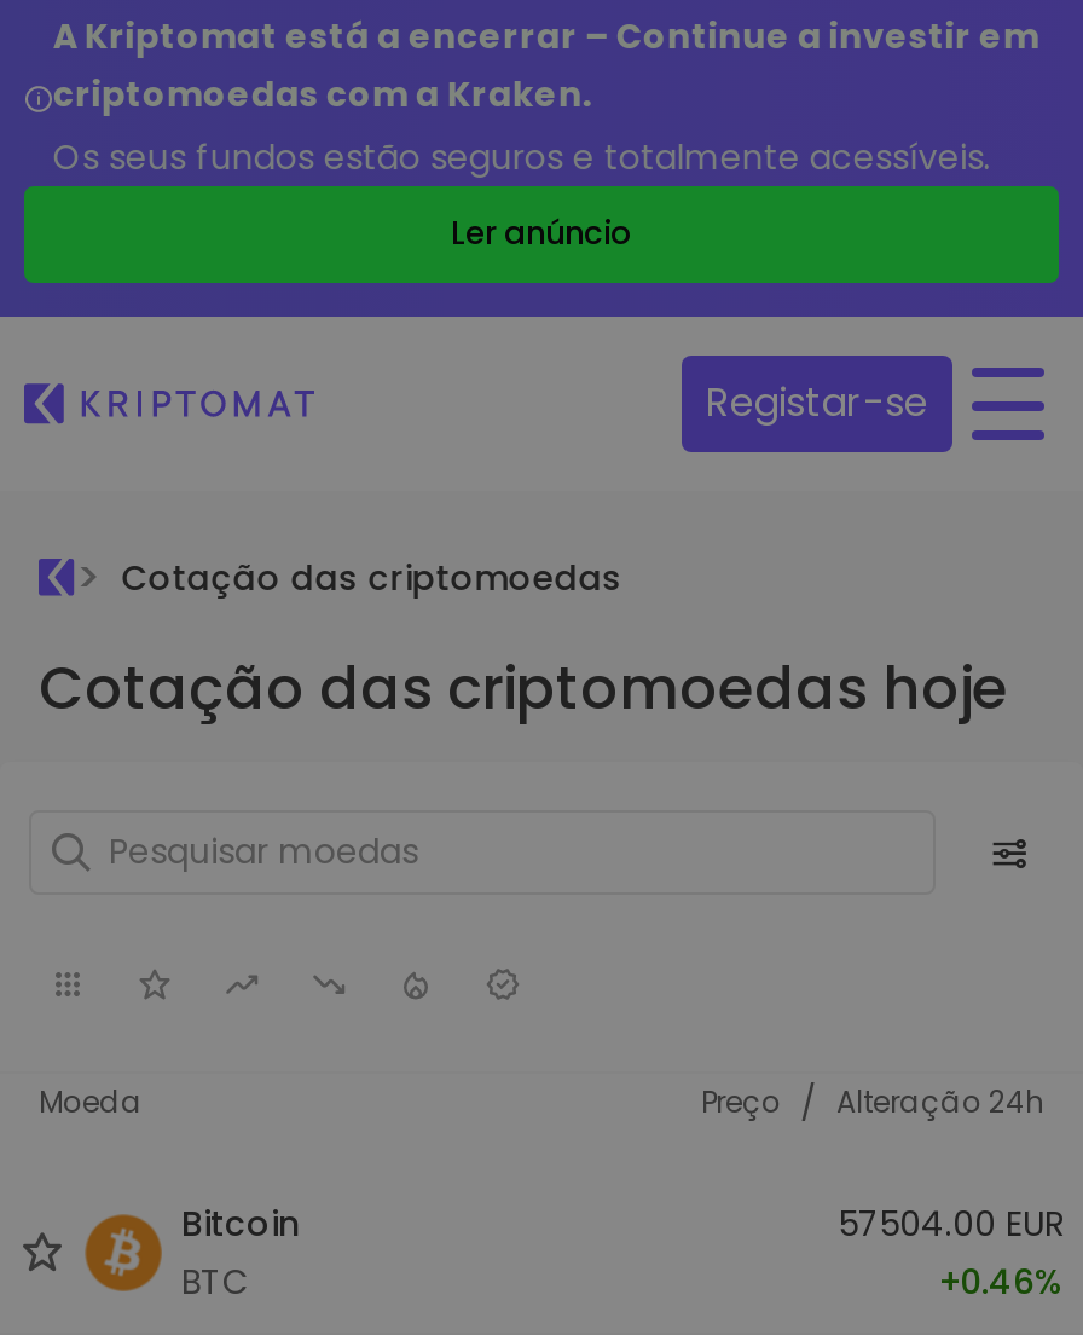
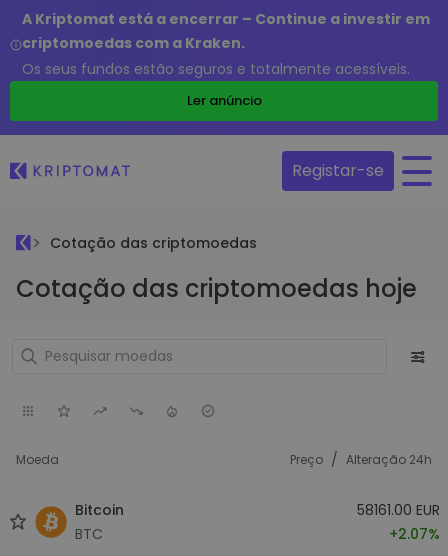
- 57504.00 EUR
+ 58161.00 EUR

- +0.46%
+ +2.07%
